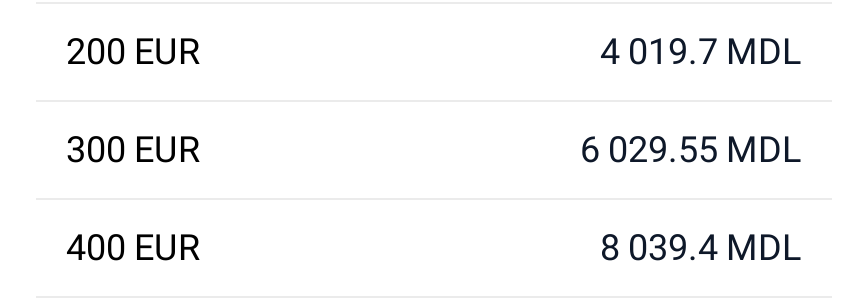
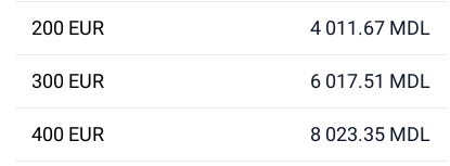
- 4 019.7 MDL
+ 4 011.67 MDL

- 6 029.55 MDL
+ 6 017.51 MDL

- 8 039.4 MDL
+ 8 023.35 MDL
